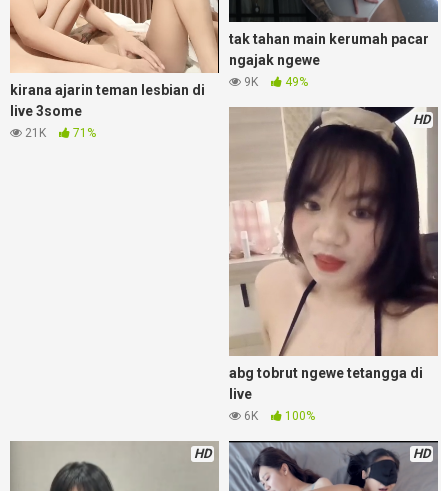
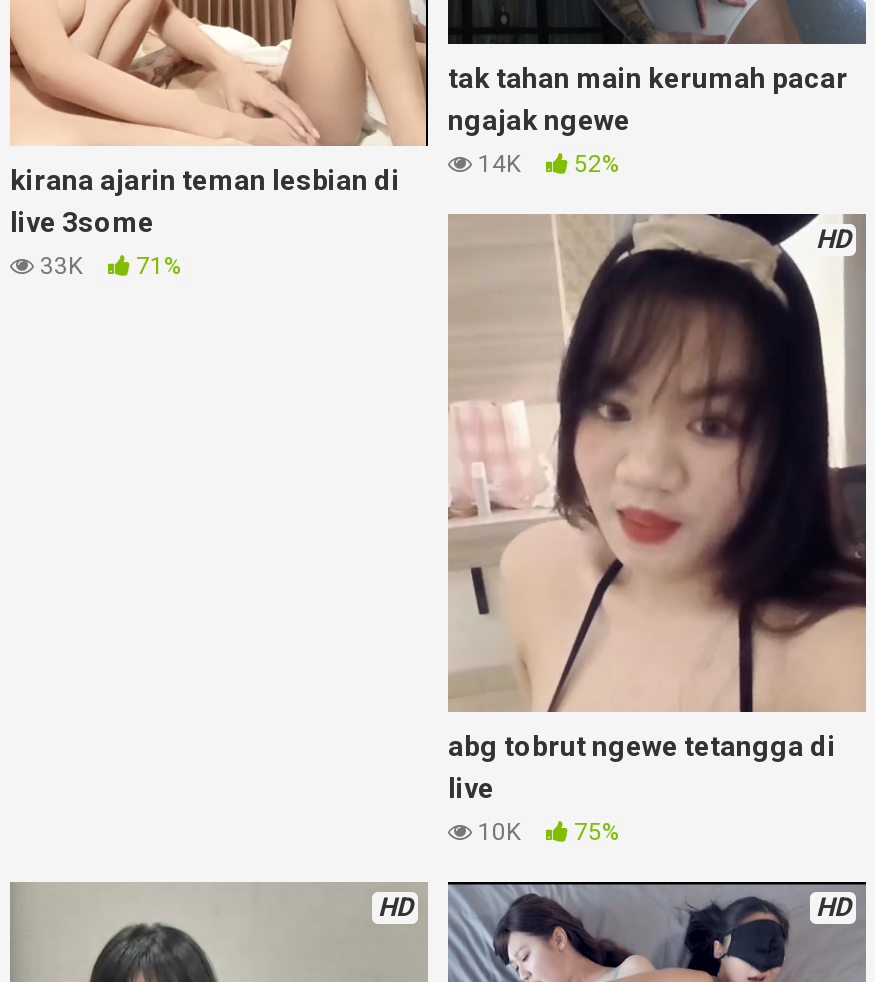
- 9K
- 49%
+ 14K
+ 52%

- 21K 71%
+ 33K 71%

- 6K
- 100%
+ 10K
+ 75%
